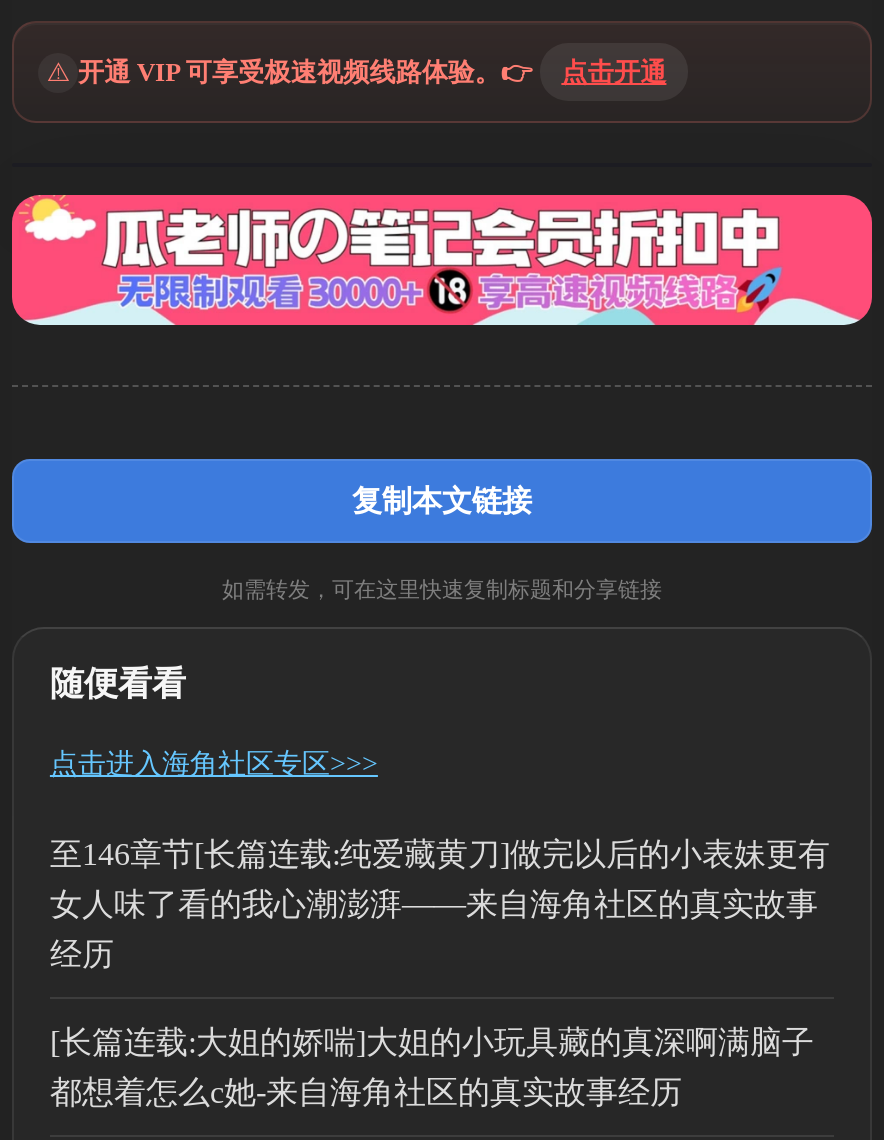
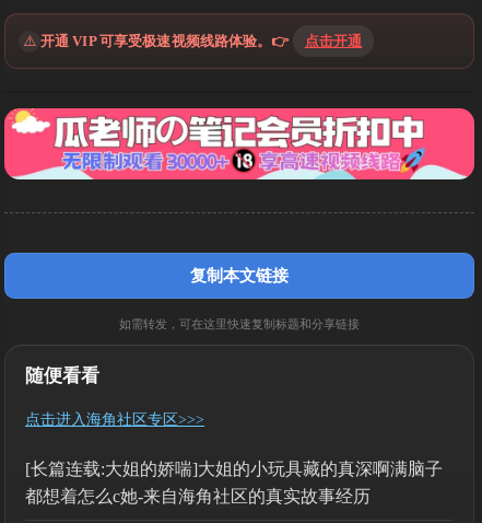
- 至146章节[长篇连载:纯爱藏黄刀]做完以后的小表妹更有
- 女人味了看的我心潮澎湃——来自海角社区的真实故事
- 经历
